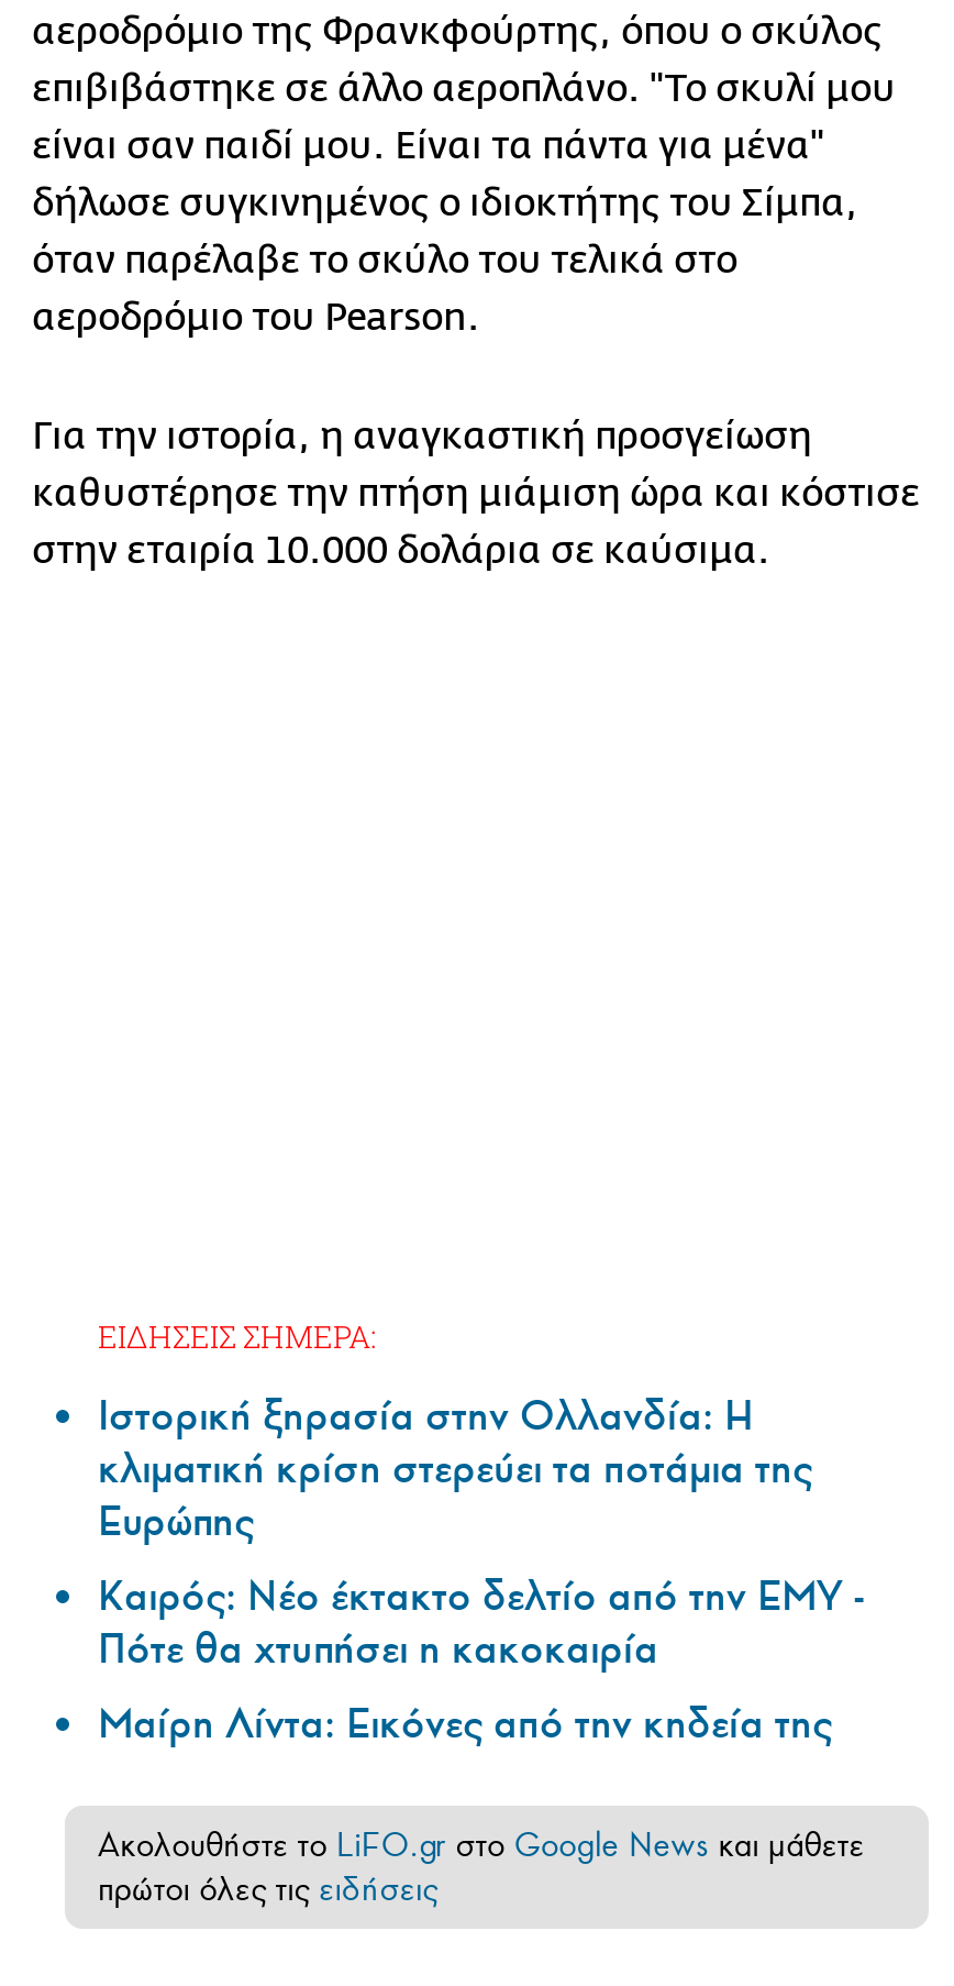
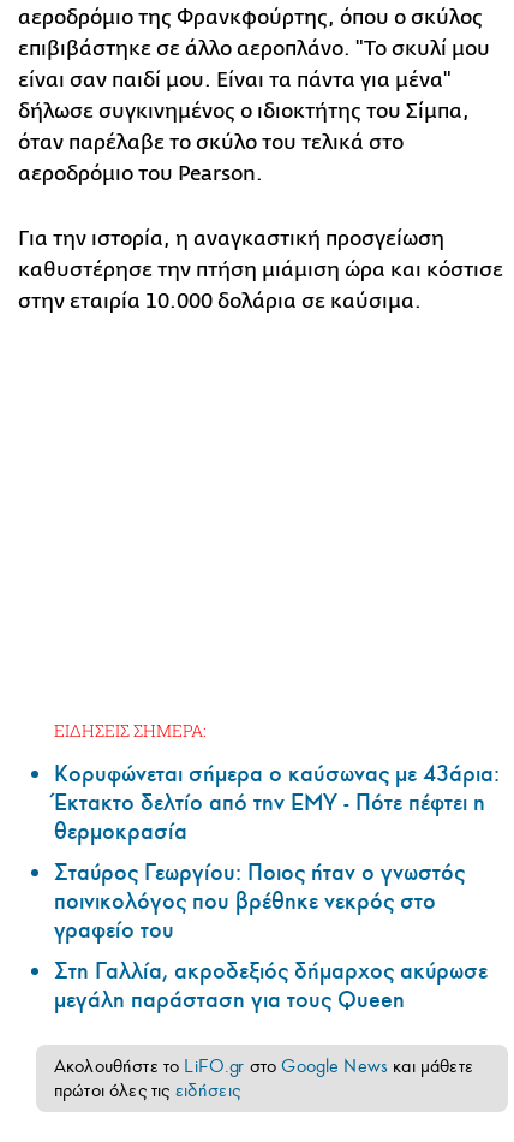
- Ιστορική ξηρασία στην Ολλανδία: Η
- κλιματική κρίση στερεύει τα ποτάμια της
- Ευρώπης
- Καιρός: Νέο έκτακτο δελτίο από την ΕΜΥ -
- Πότε θα χτυπήσει η κακοκαιρία
- Μαίρη Λίντα: Εικόνες από την κηδεία της
+ Κορυφώνεται σήμερα ο καύσωνας με 43άρια:
+ Έκτακτο δελτίο από την ΕΜΥ - Πότε πέφτει η
+ θερμοκρασία
+ Σταύρος Γεωργίου: Ποιος ήταν ο γνωστός
+ ποινικολόγος που βρέθηκε νεκρός στο
+ γραφείο του
+ Στη Γαλλία, ακροδεξιός δήμαρχος ακύρωσε
+ μεγάλη παράσταση για τους Queen
